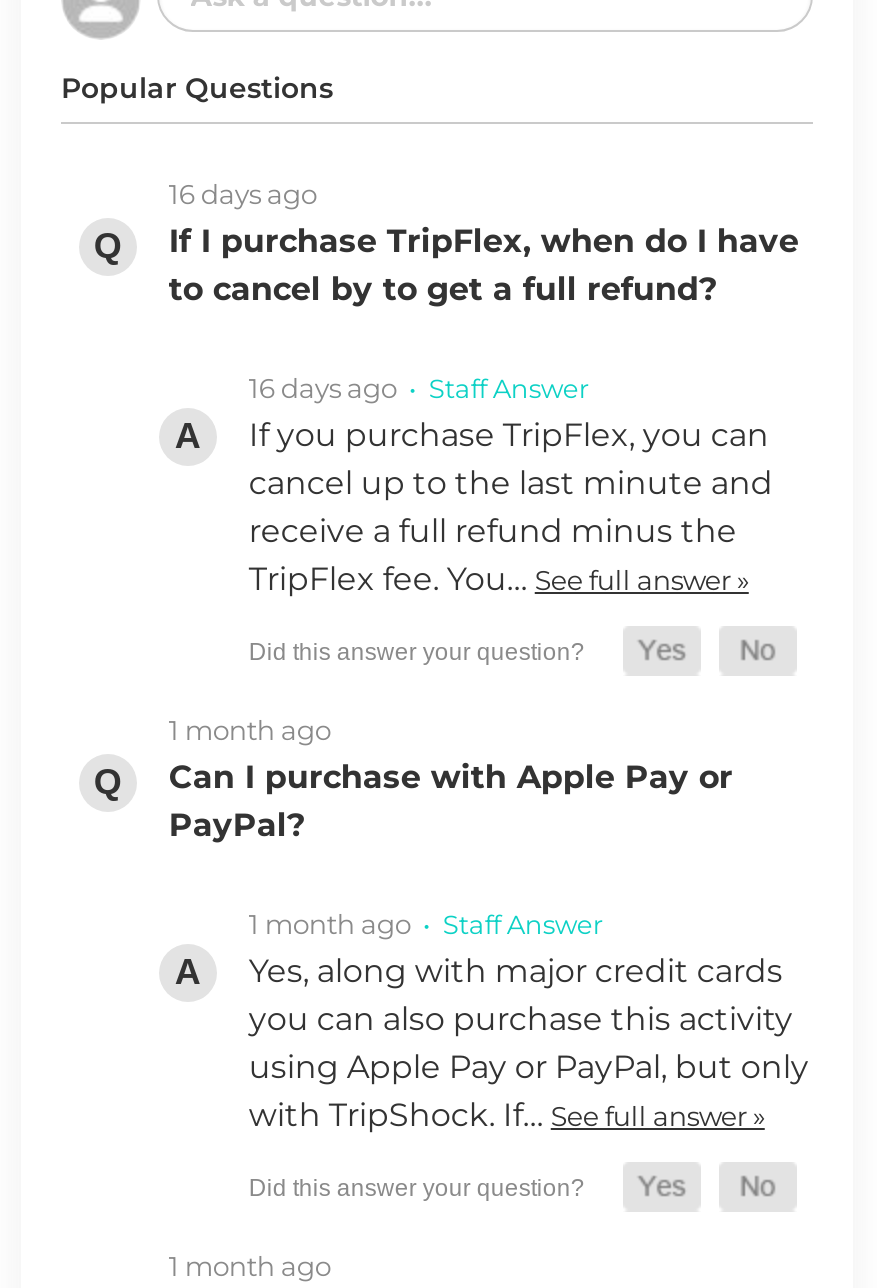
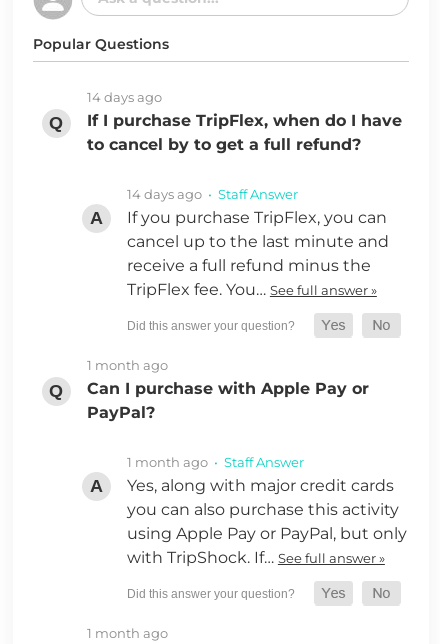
- 16 days ago
+ 14 days ago

- 16 days ago • Staff Answer
+ 14 days ago • Staff Answer
